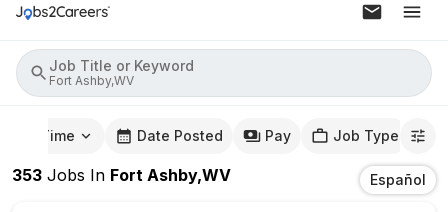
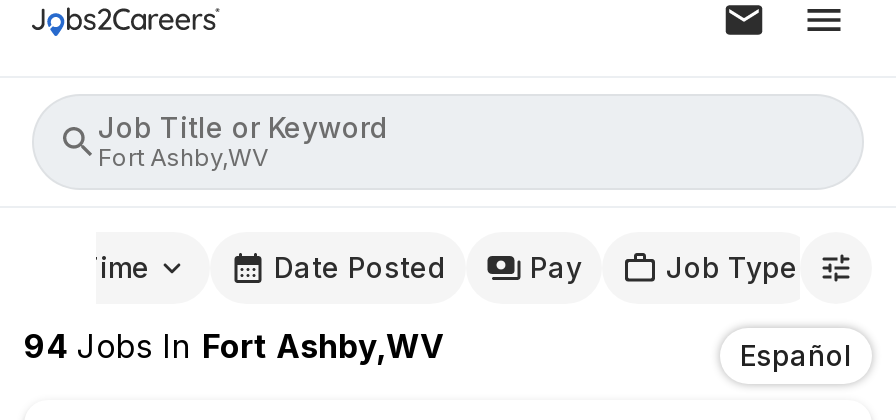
- 353 Jobs In Fort Ashby,WV
+ 94 Jobs In Fort Ashby,WV
